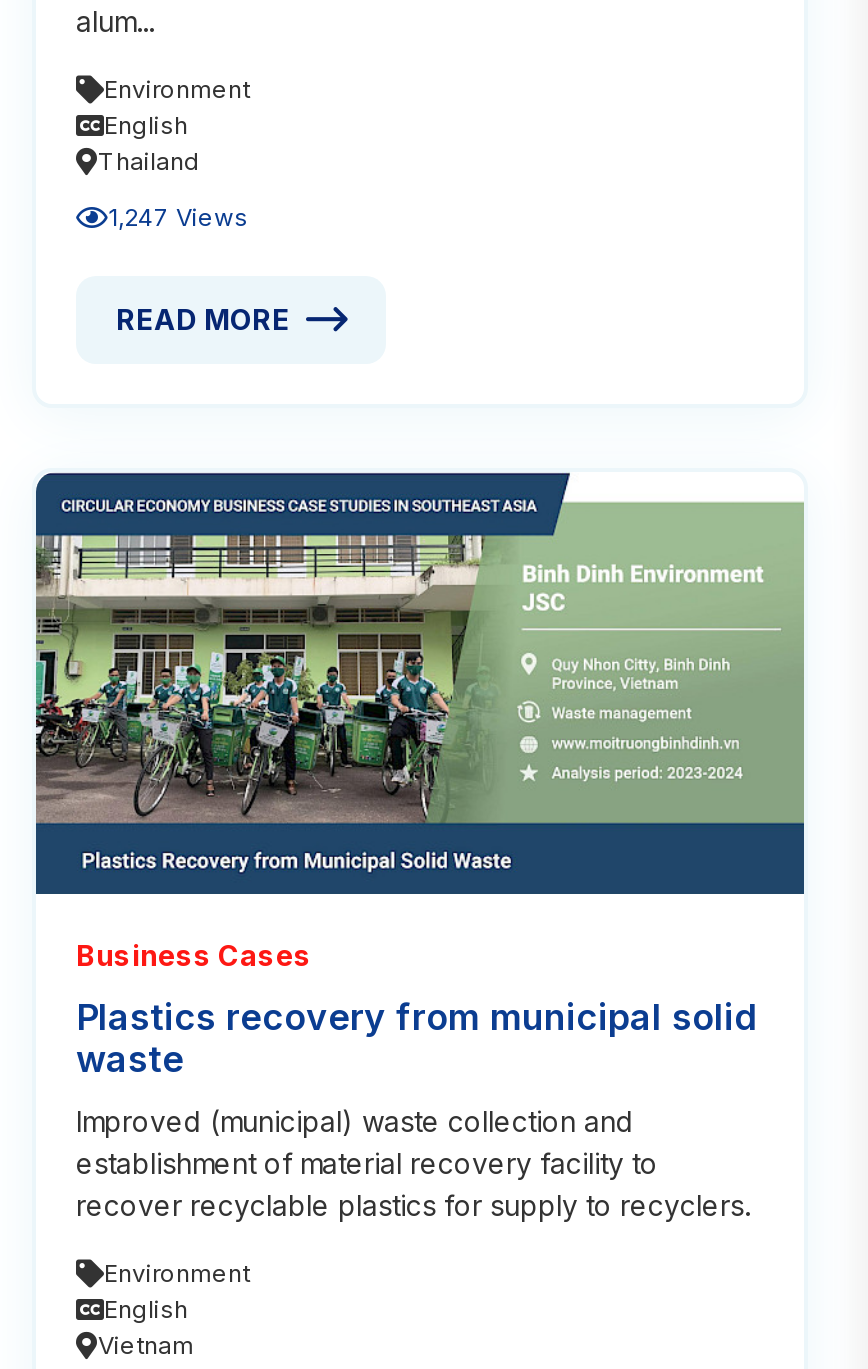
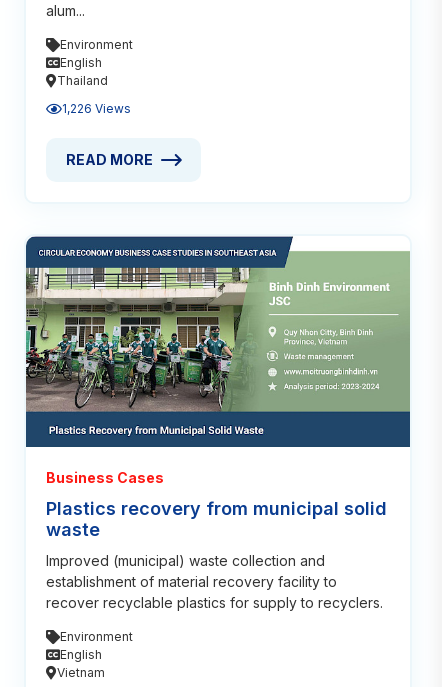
- 1,247 Views
+ 1,226 Views
